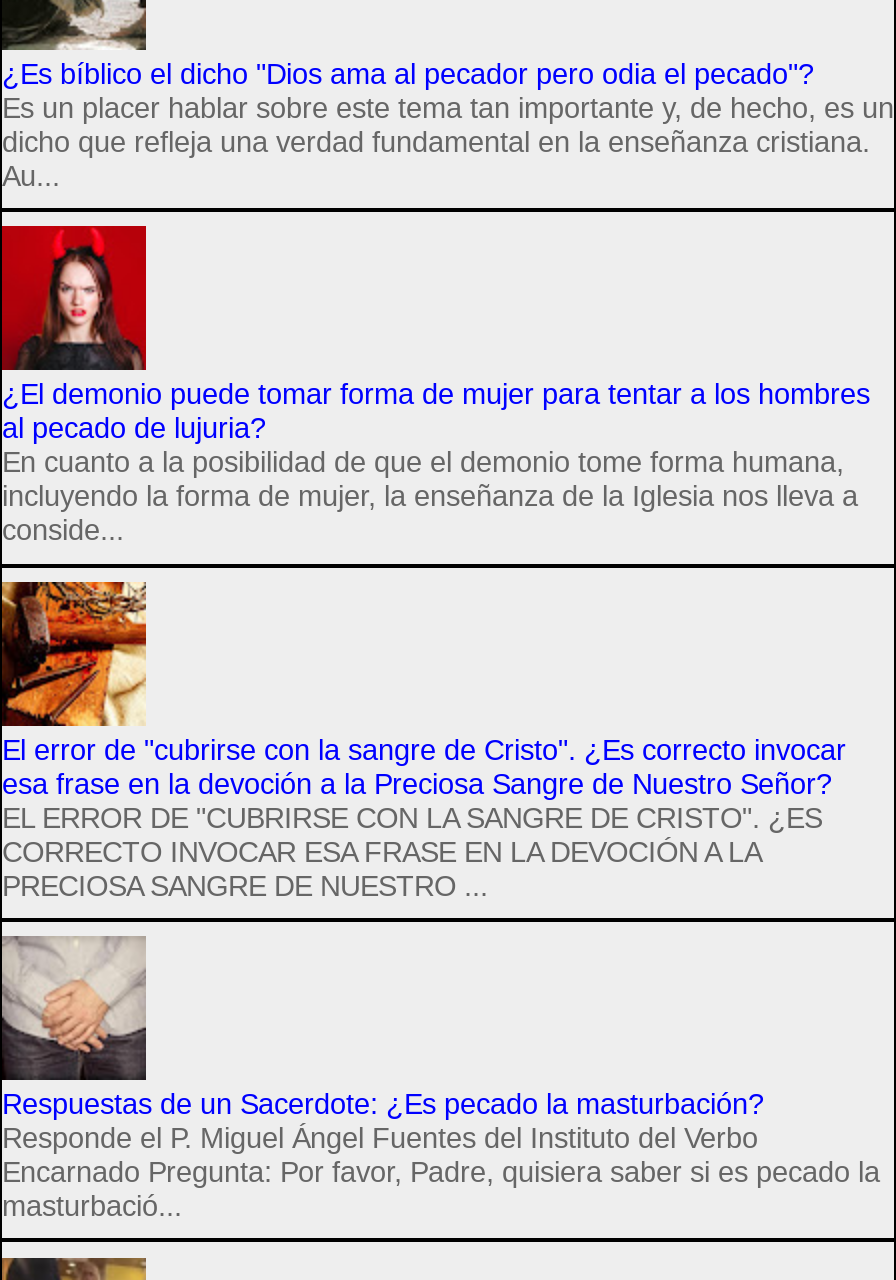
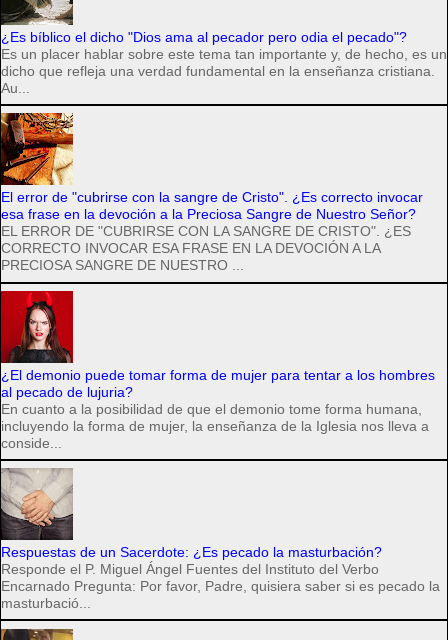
moved down: [image] | ¿El demonio puede tomar forma de mujer para tentar a los hombres | al pecado de lujuria? | En cuanto a la posibilidad de que el demonio tome forma humana, | incluyendo la forma de mujer, la enseñanza de la Iglesia nos lleva a | conside...

moved up: [image] | El error de "cubrirse con la sangre de Cristo". ¿Es correcto invocar | esa frase en la devoción a la Preciosa Sangre de Nuestro Señor? | EL ERROR DE "CUBRIRSE CON LA SANGRE DE CRISTO". ¿ES | CORRECTO INVOCAR ESA FRASE EN LA DEVOCIÓN A LA | PRECIOSA SANGRE DE NUESTRO ...
